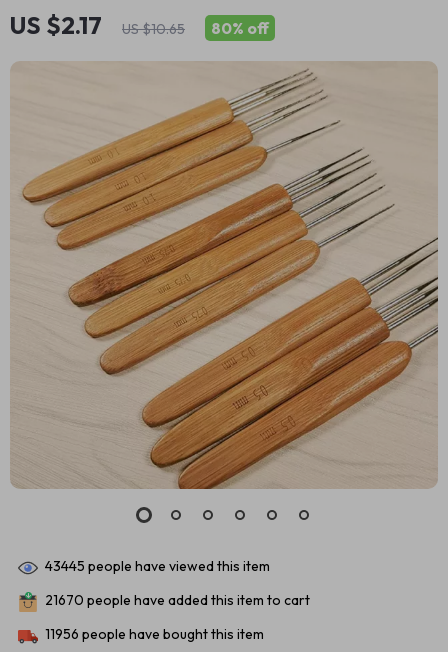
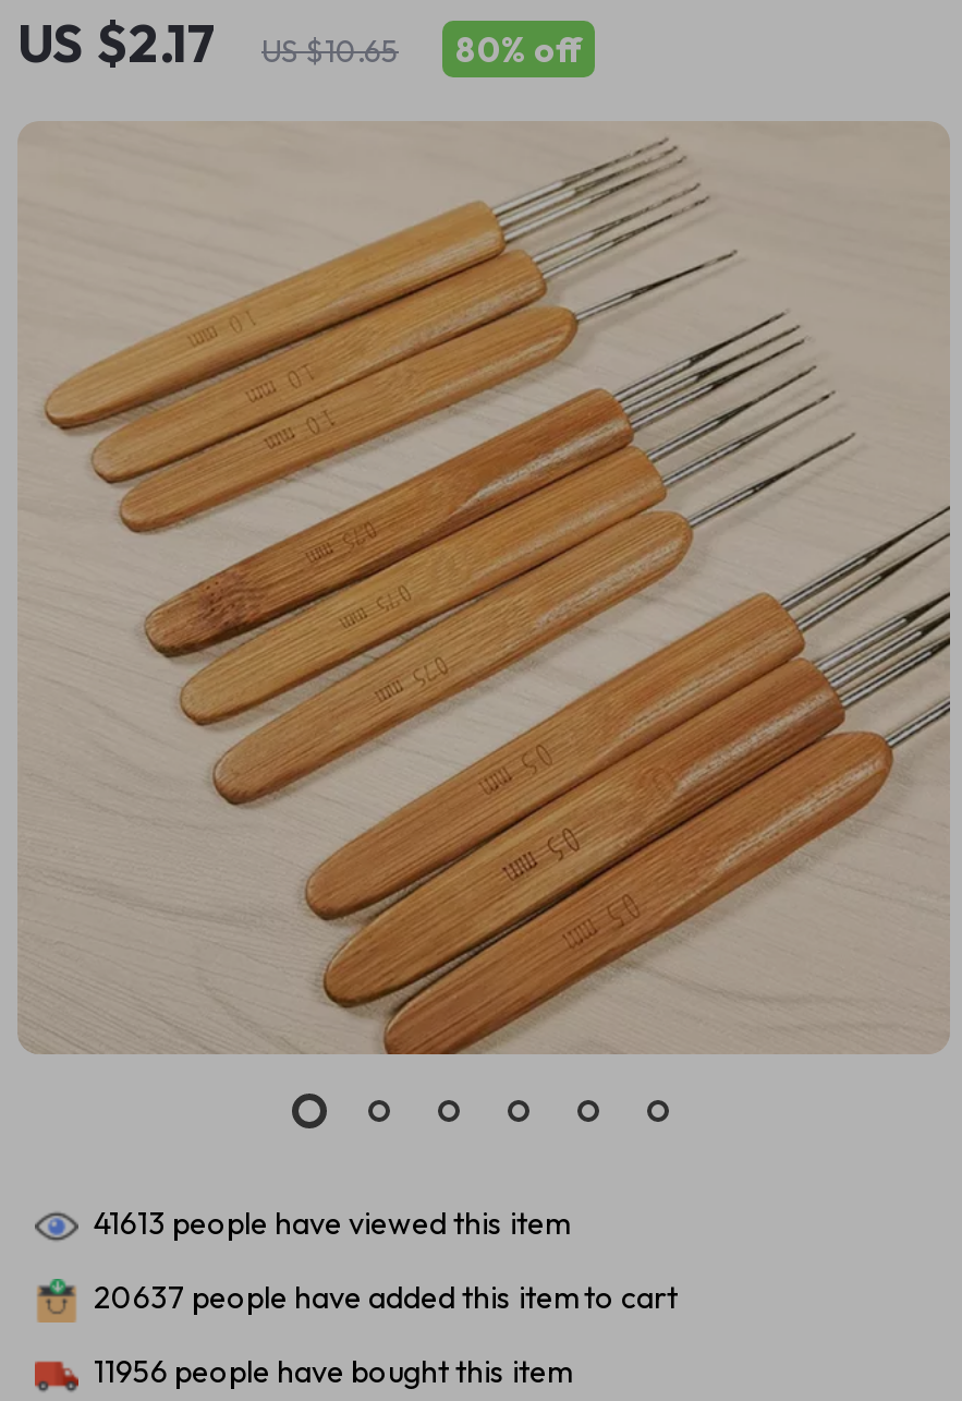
- 43445 people have viewed this item
+ 41613 people have viewed this item

- 21670 people have added this item to cart
+ 20637 people have added this item to cart
